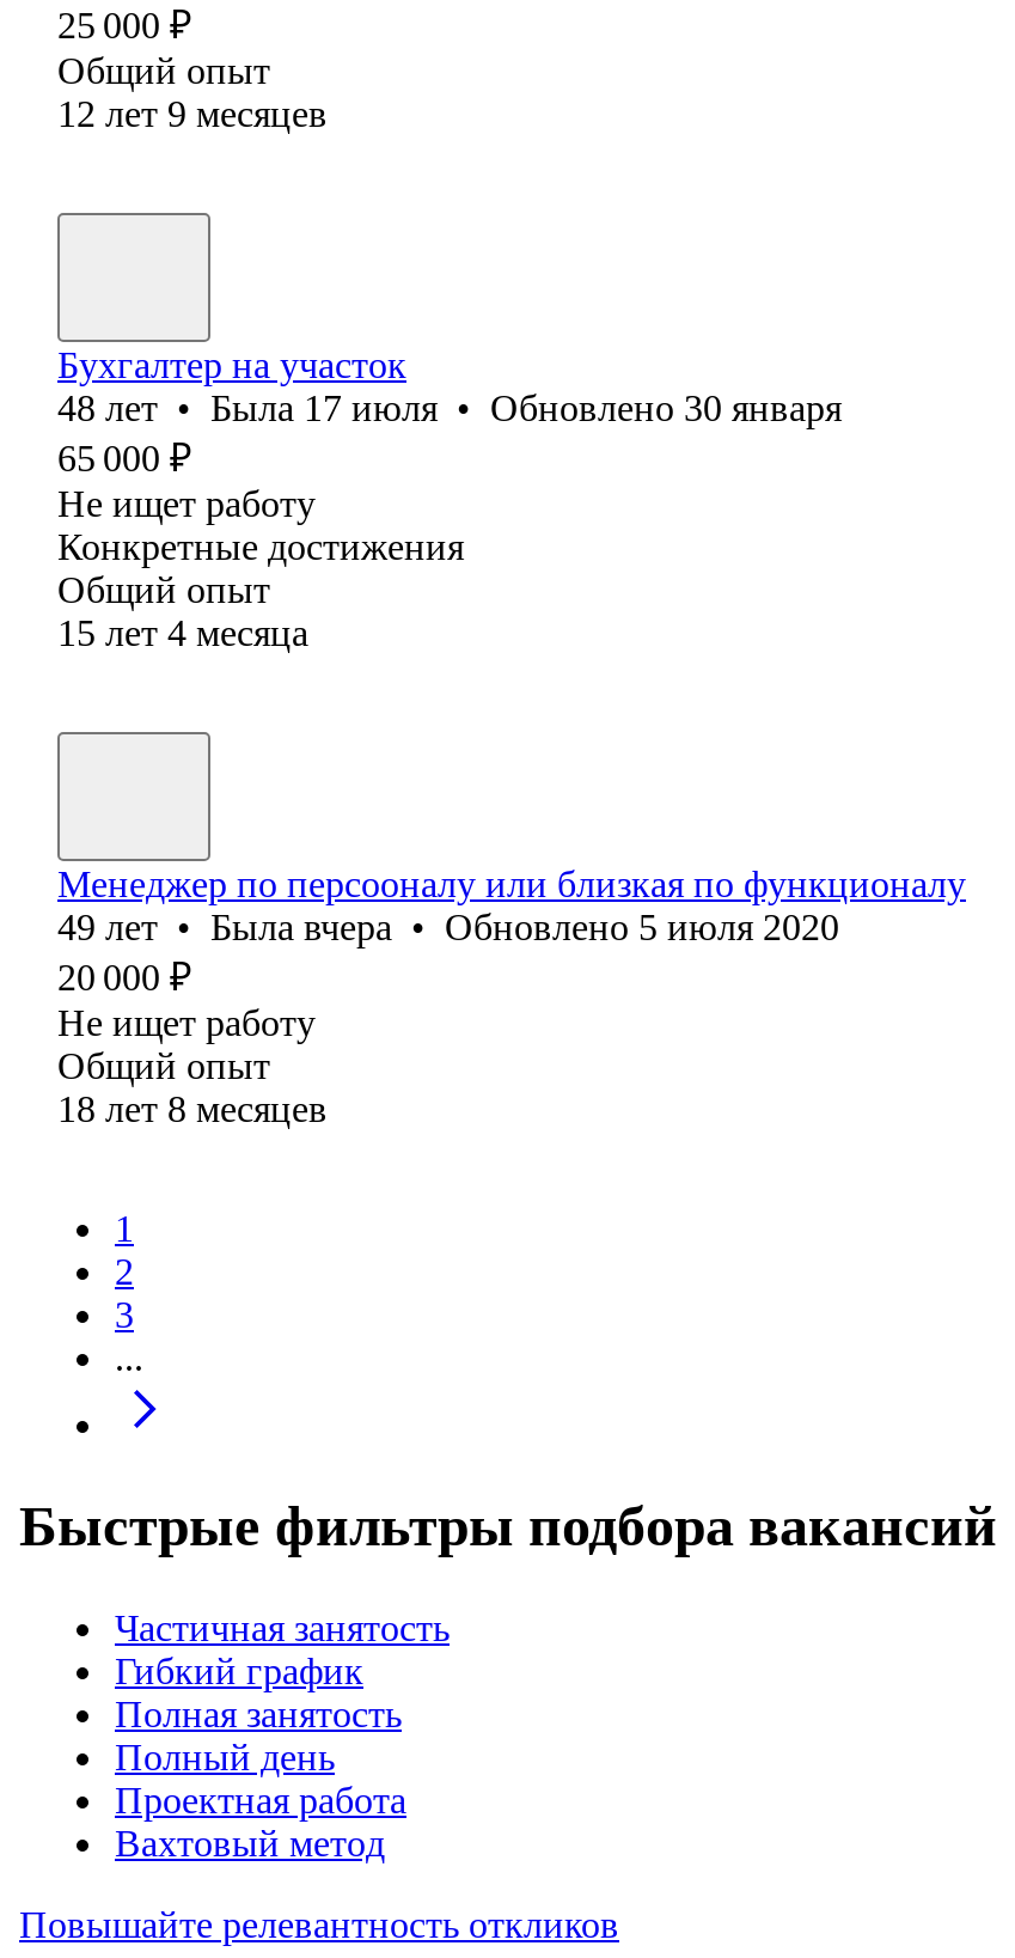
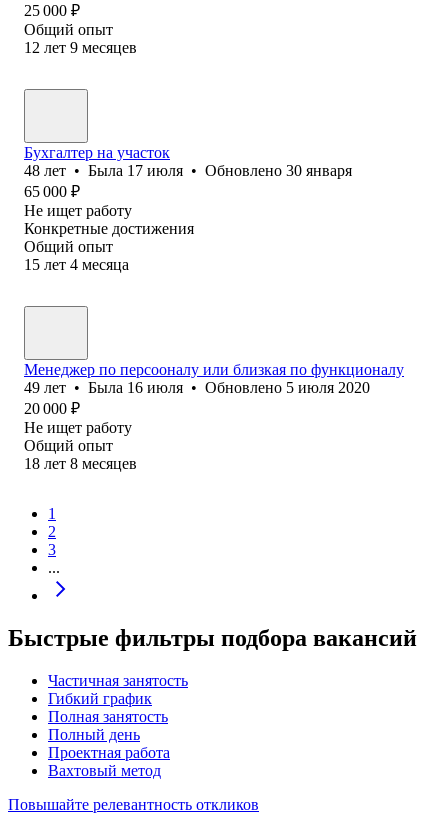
- 49 лет • Была вчера • Обновлено 5 июля 2020
+ 49 лет • Была 16 июля • Обновлено 5 июля 2020
